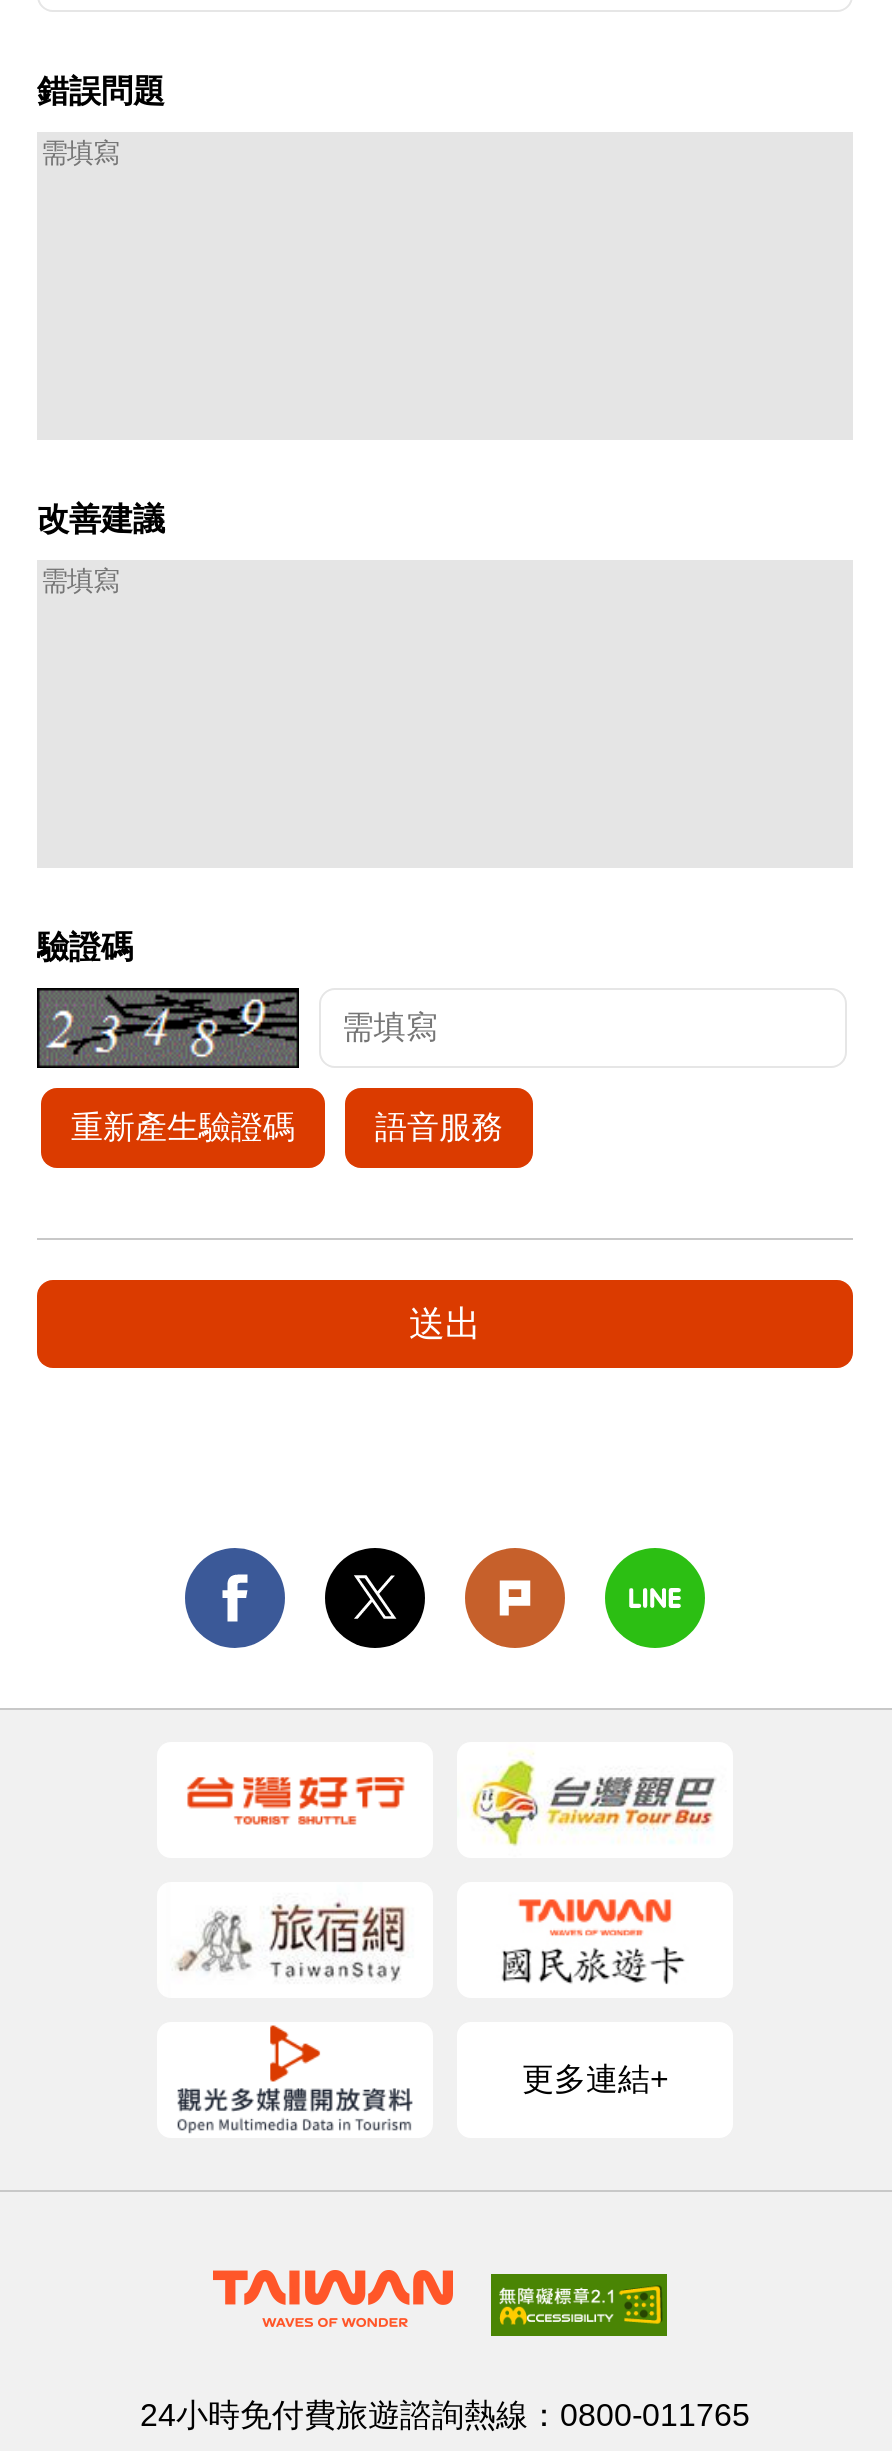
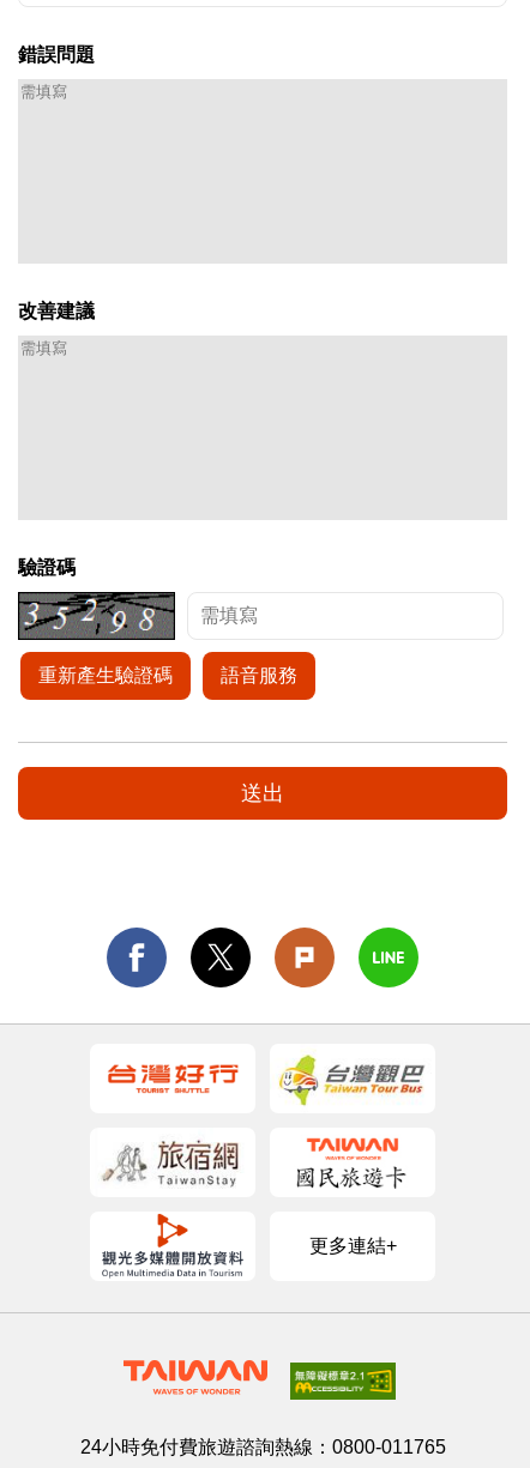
- [image]
+ [image]
